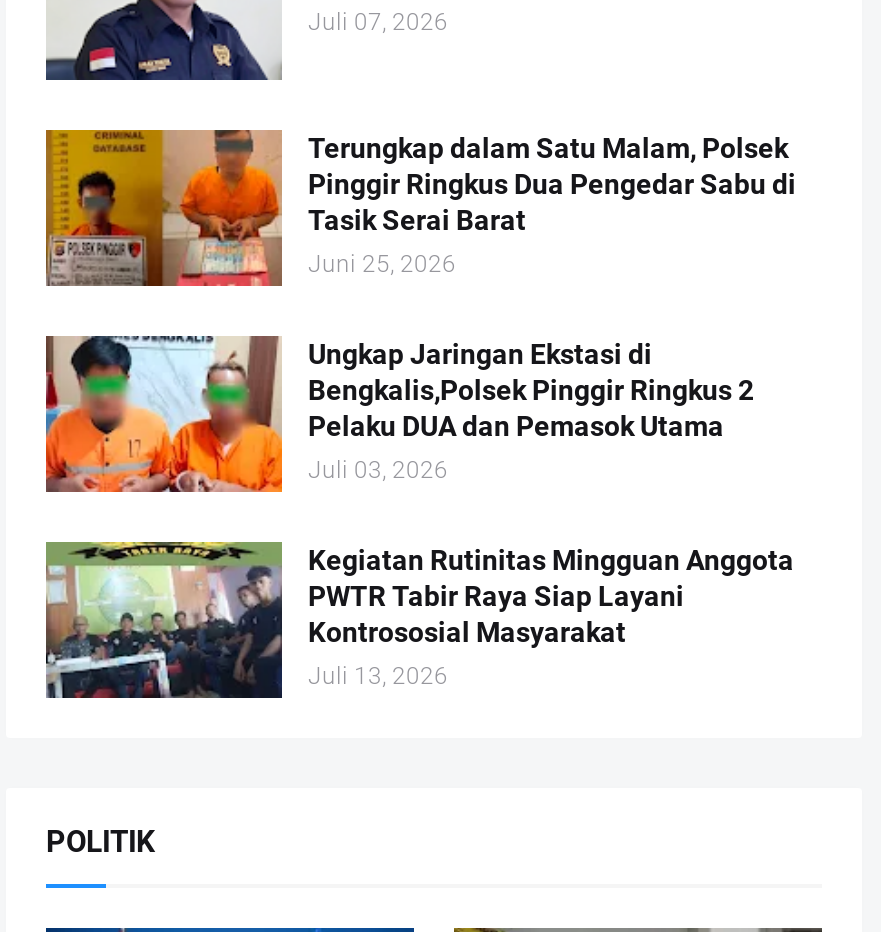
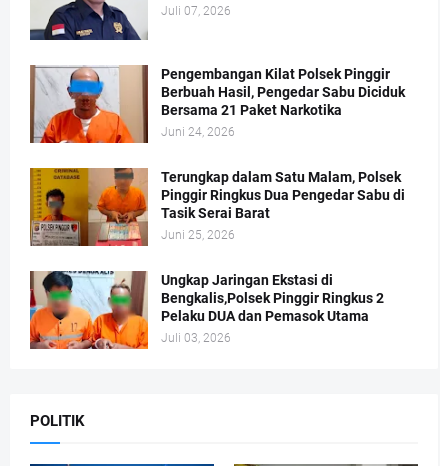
+ [image]
+ Pengembangan Kilat Polsek Pinggir
+ Berbuah Hasil, Pengedar Sabu Diciduk
+ Bersama 21 Paket Narkotika
+ Juni 24, 2026

moved down: [image] | Terungkap dalam Satu Malam, Polsek | Pinggir Ringkus Dua Pengedar Sabu di | ... | Pelaku DUA dan Pemasok Utama | Juli 03, 2026

- [image]
- Kegiatan Rutinitas Mingguan Anggota
- PWTR Tabir Raya Siap Layani
- Kontrososial Masyarakat
- Juli 13, 2026
